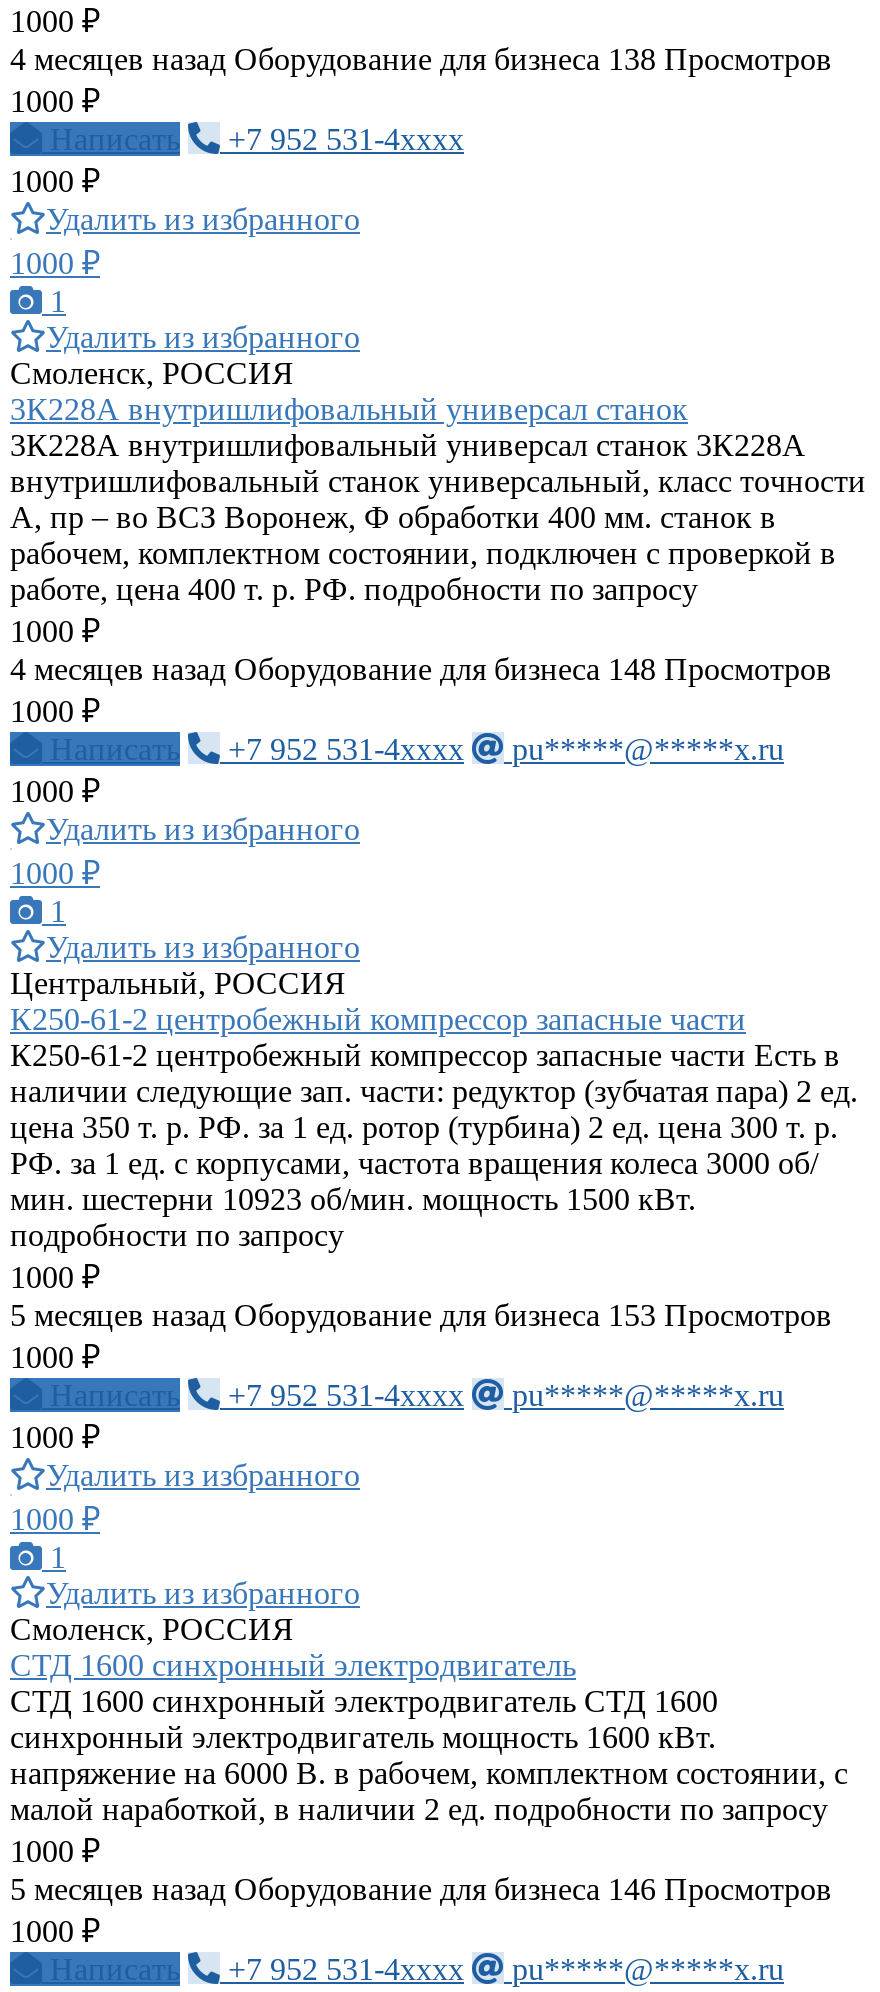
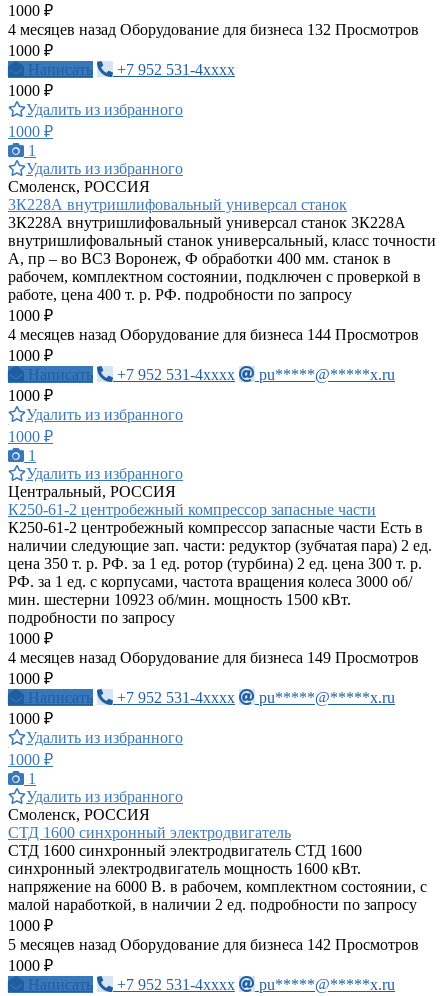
- 4 месяцев назад Оборудование для бизнеса 138 Просмотров
+ 4 месяцев назад Оборудование для бизнеса 132 Просмотров

- 4 месяцев назад Оборудование для бизнеса 148 Просмотров
+ 4 месяцев назад Оборудование для бизнеса 144 Просмотров

- 5 месяцев назад Оборудование для бизнеса 153 Просмотров
+ 4 месяцев назад Оборудование для бизнеса 149 Просмотров

- 5 месяцев назад Оборудование для бизнеса 146 Просмотров
+ 5 месяцев назад Оборудование для бизнеса 142 Просмотров
